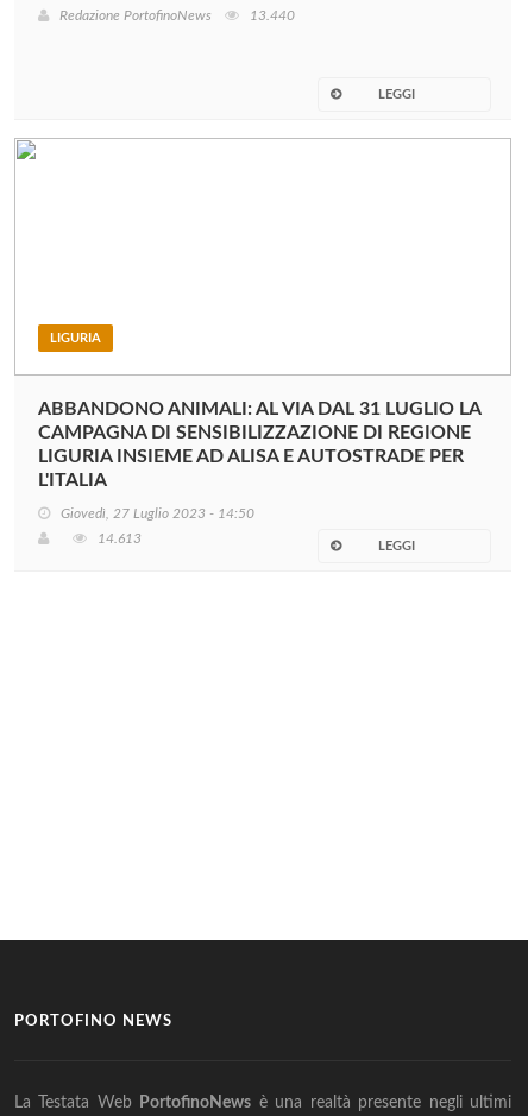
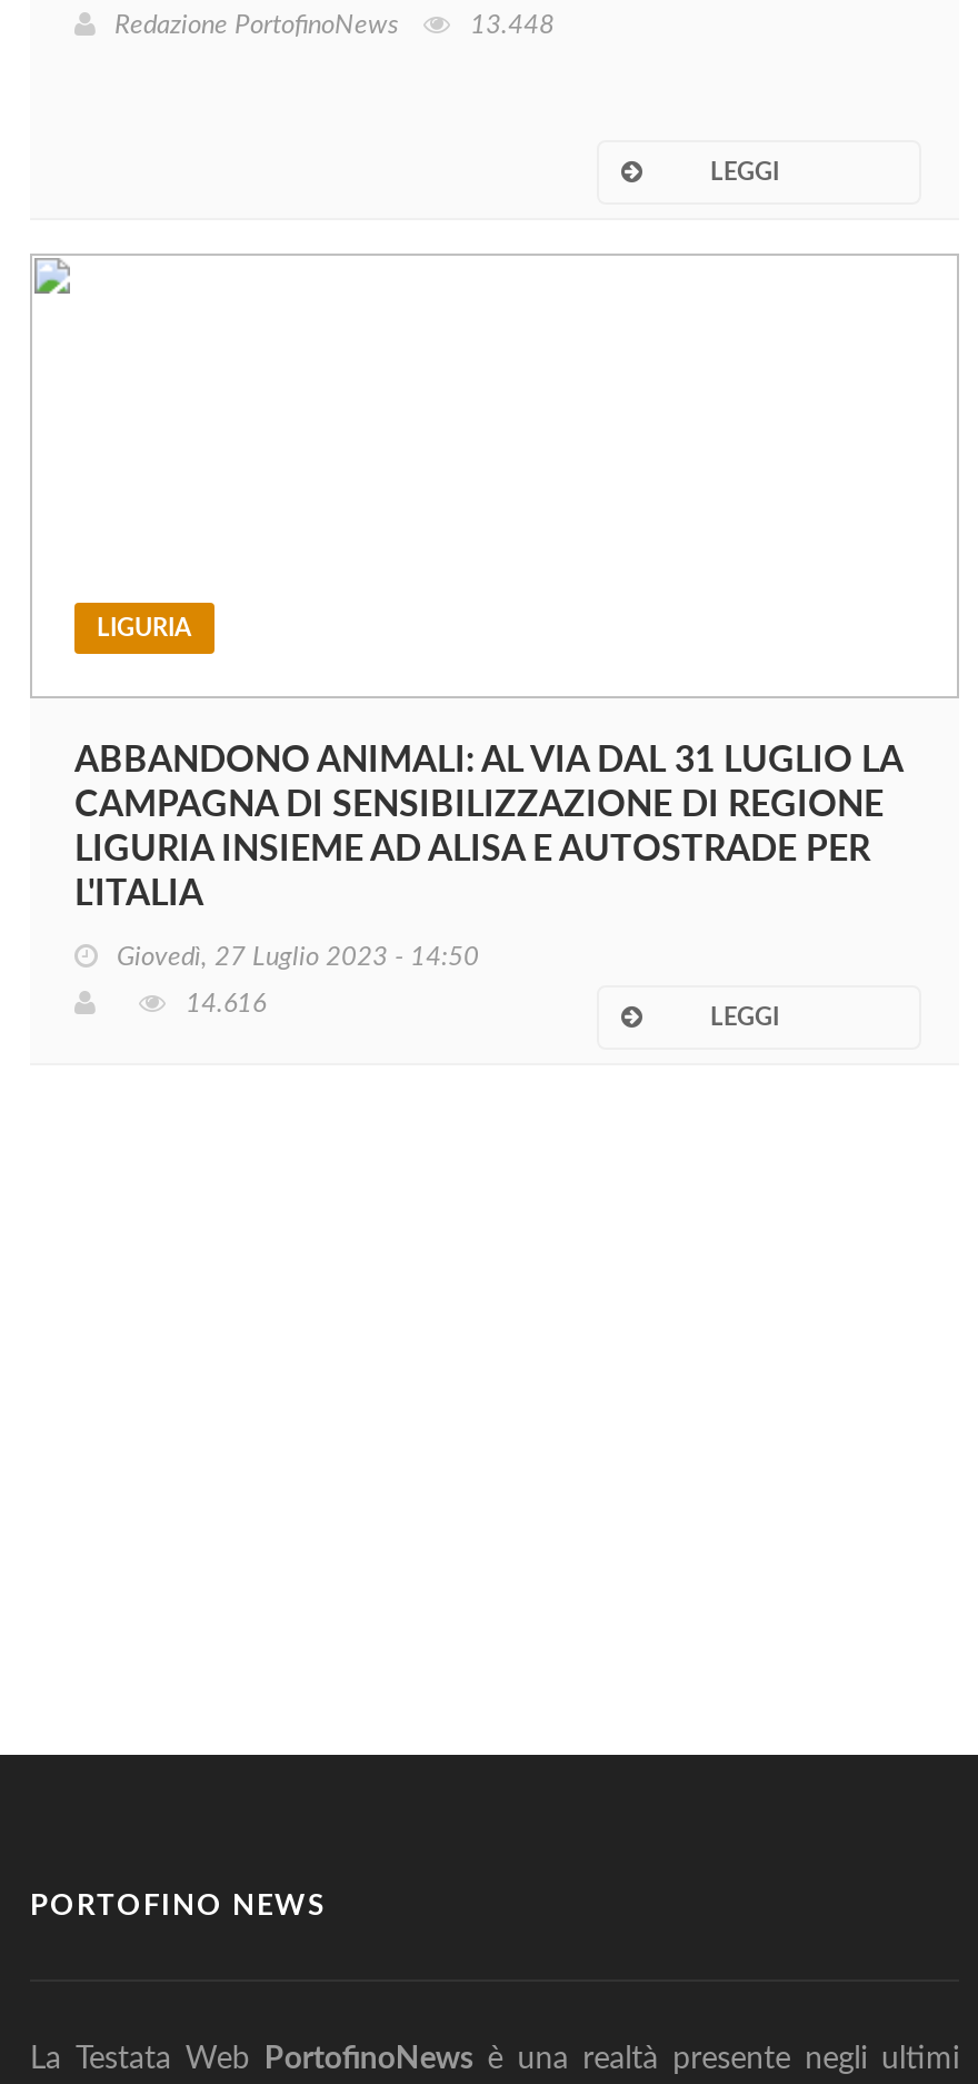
- 13.440
+ 13.448

- 14.613
+ 14.616
